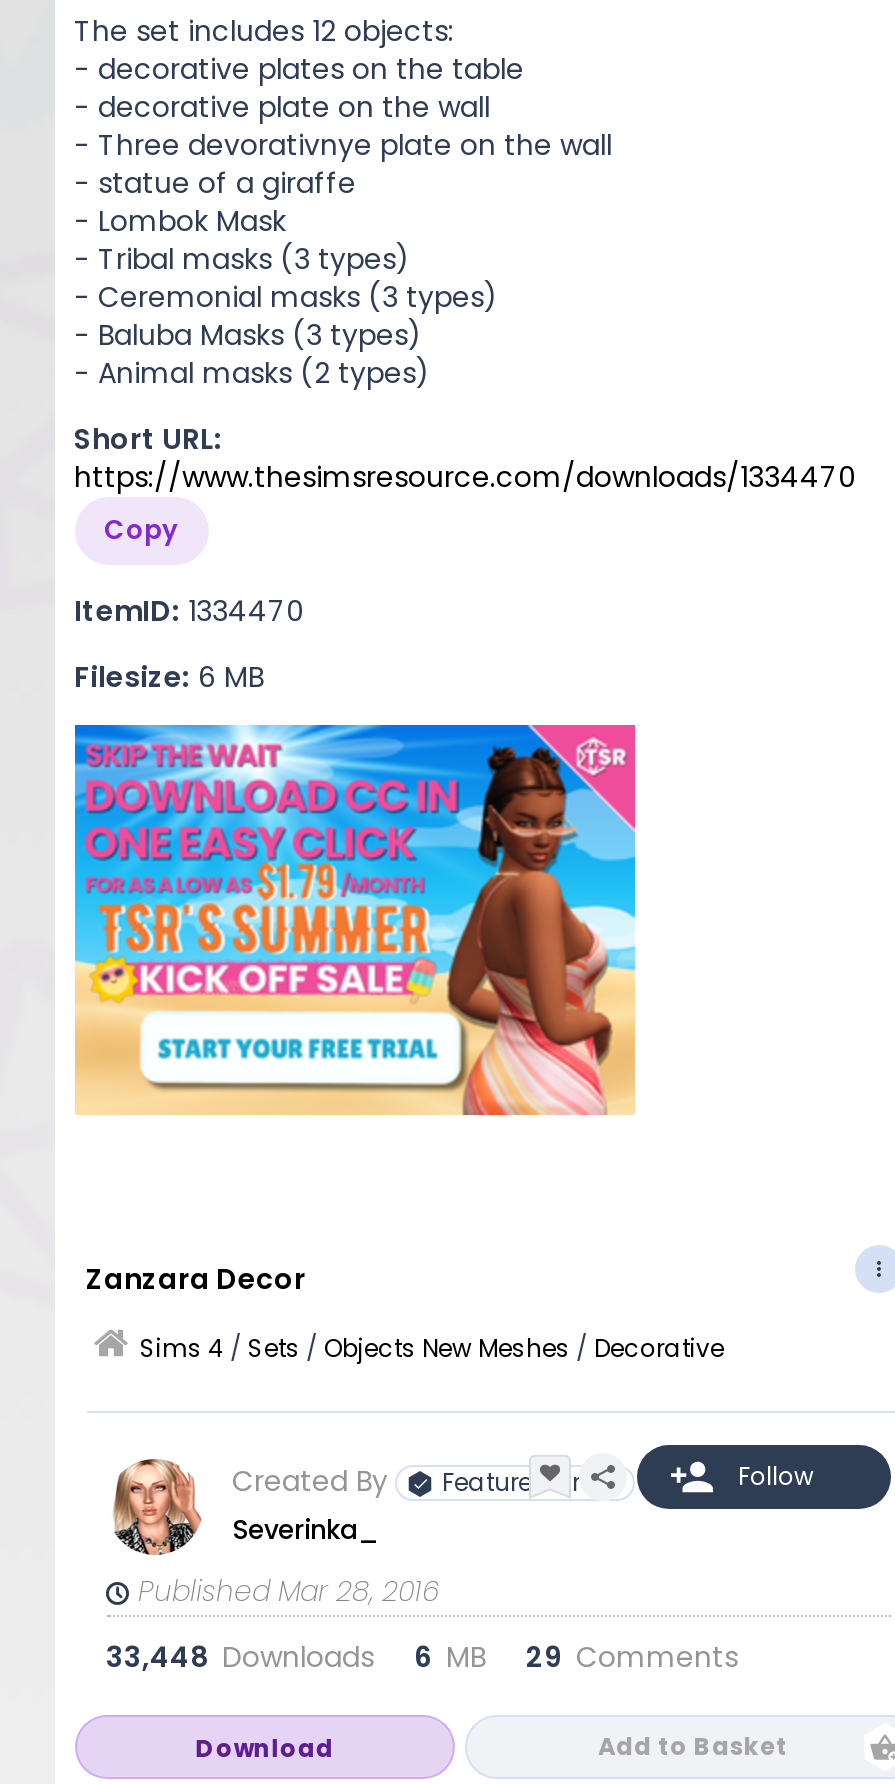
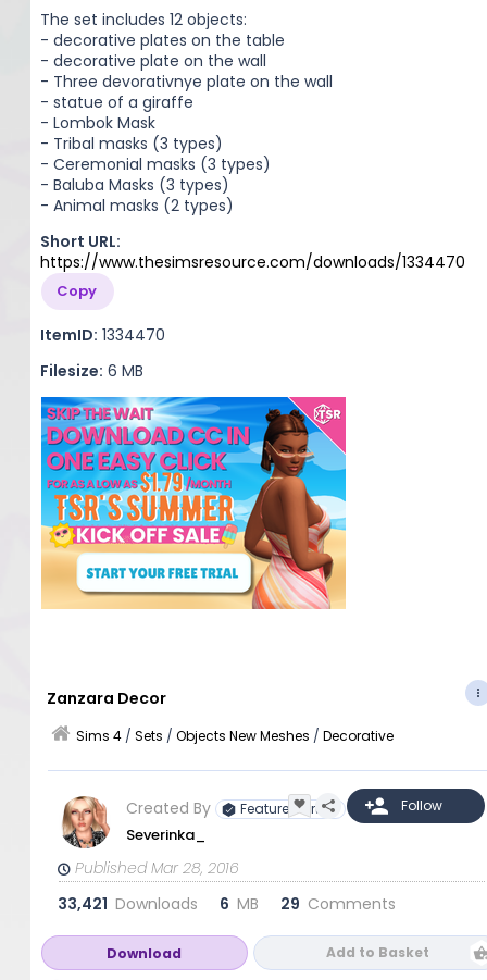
- 33,448 Downloads 6 MB 29 Comments
+ 33,421 Downloads 6 MB 29 Comments
